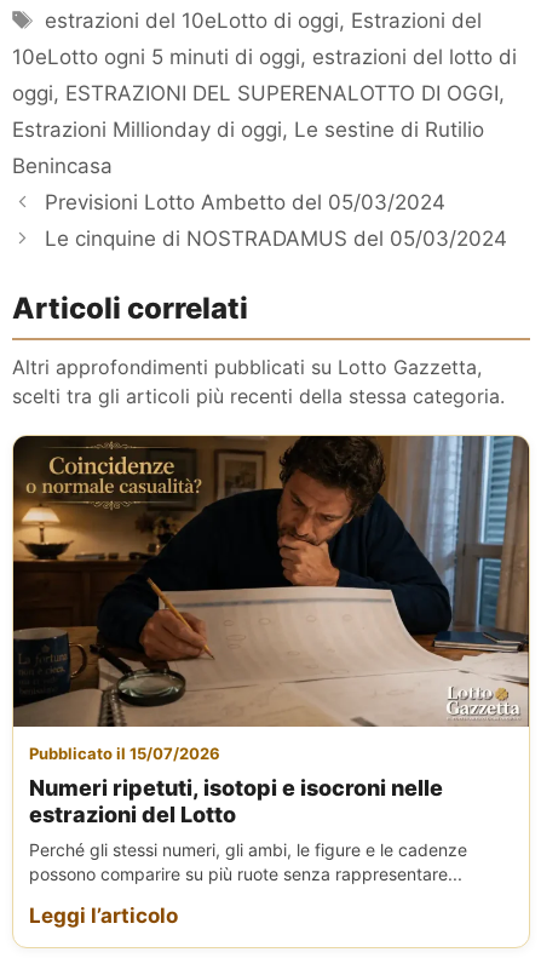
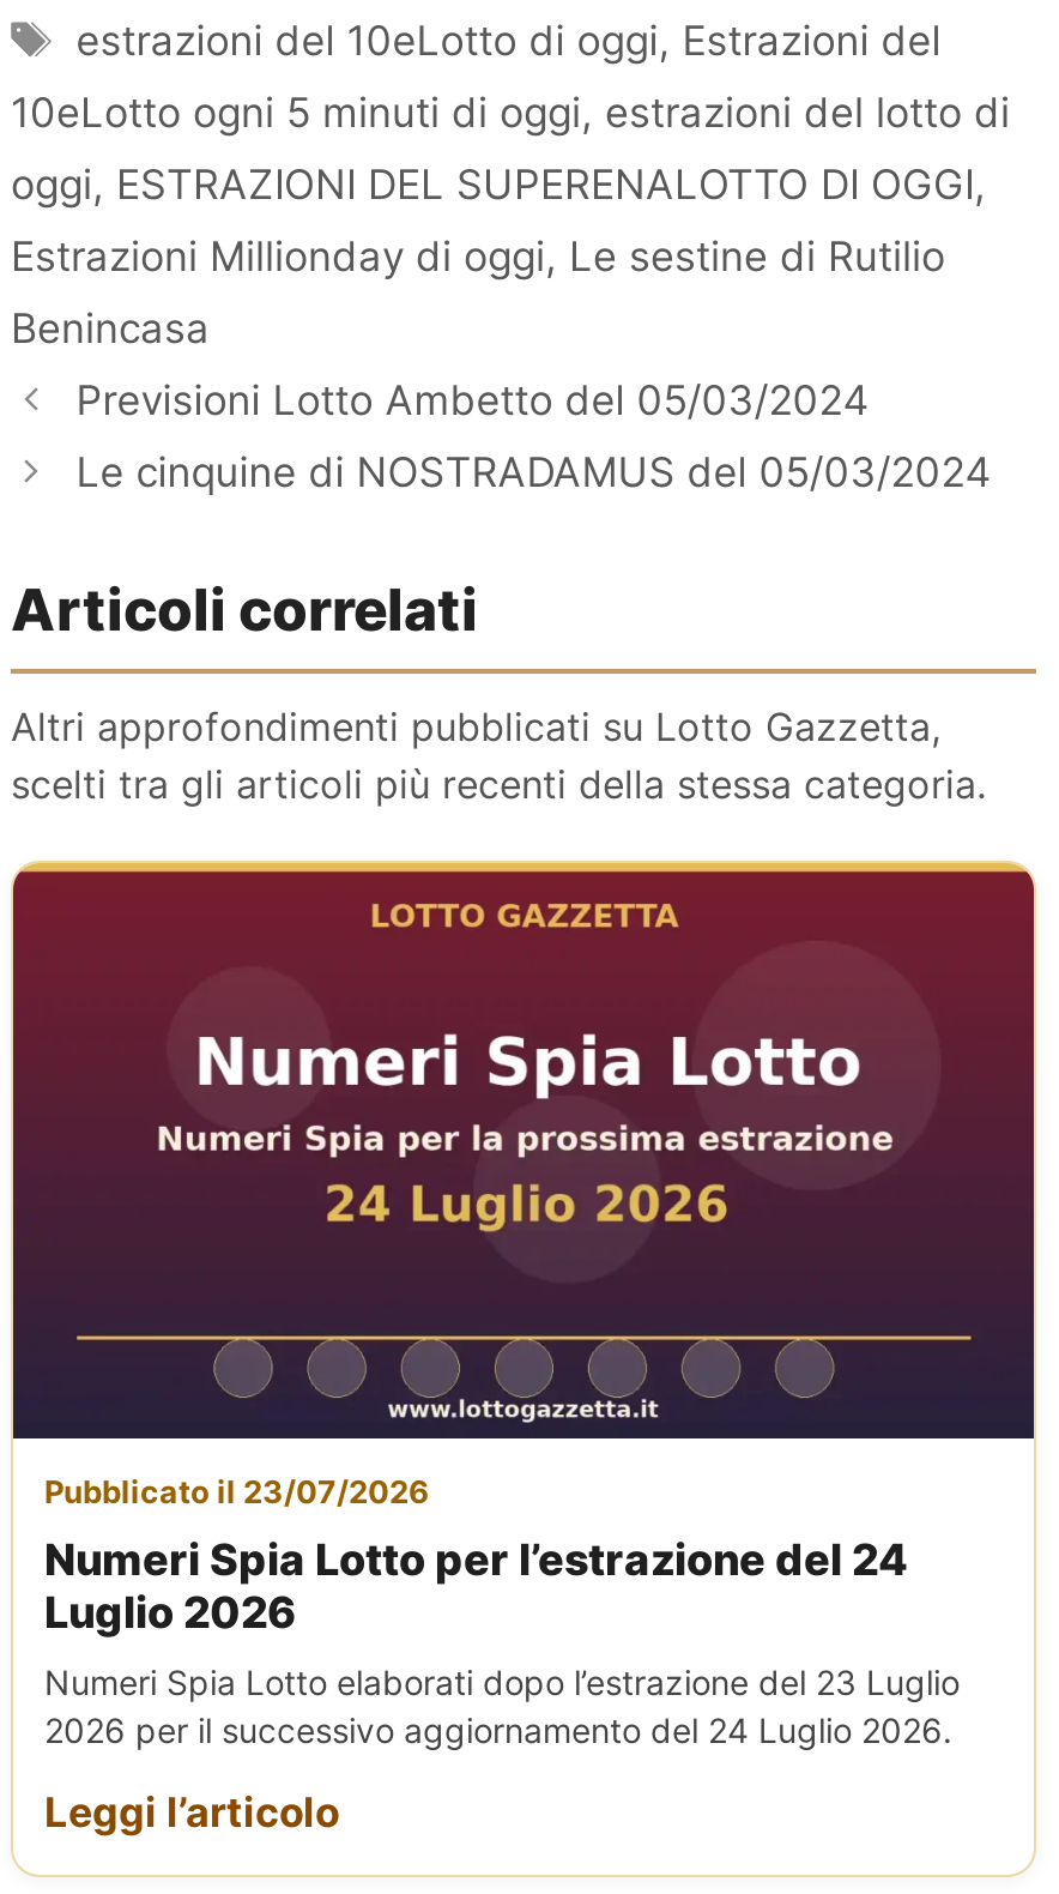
- [image]
- Pubblicato il 15/07/2026
+ [image]
+ Pubblicato il 23/07/2026

- Numeri ripetuti, isotopi e isocroni nelle
- estrazioni del Lotto
+ Numeri Spia Lotto per l’estrazione del 24
+ Luglio 2026

- Perché gli stessi numeri, gli ambi, le figure e le cadenze
- possono comparire su più ruote senza rappresentare...
+ Numeri Spia Lotto elaborati dopo l’estrazione del 23 Luglio
+ 2026 per il successivo aggiornamento del 24 Luglio 2026.
